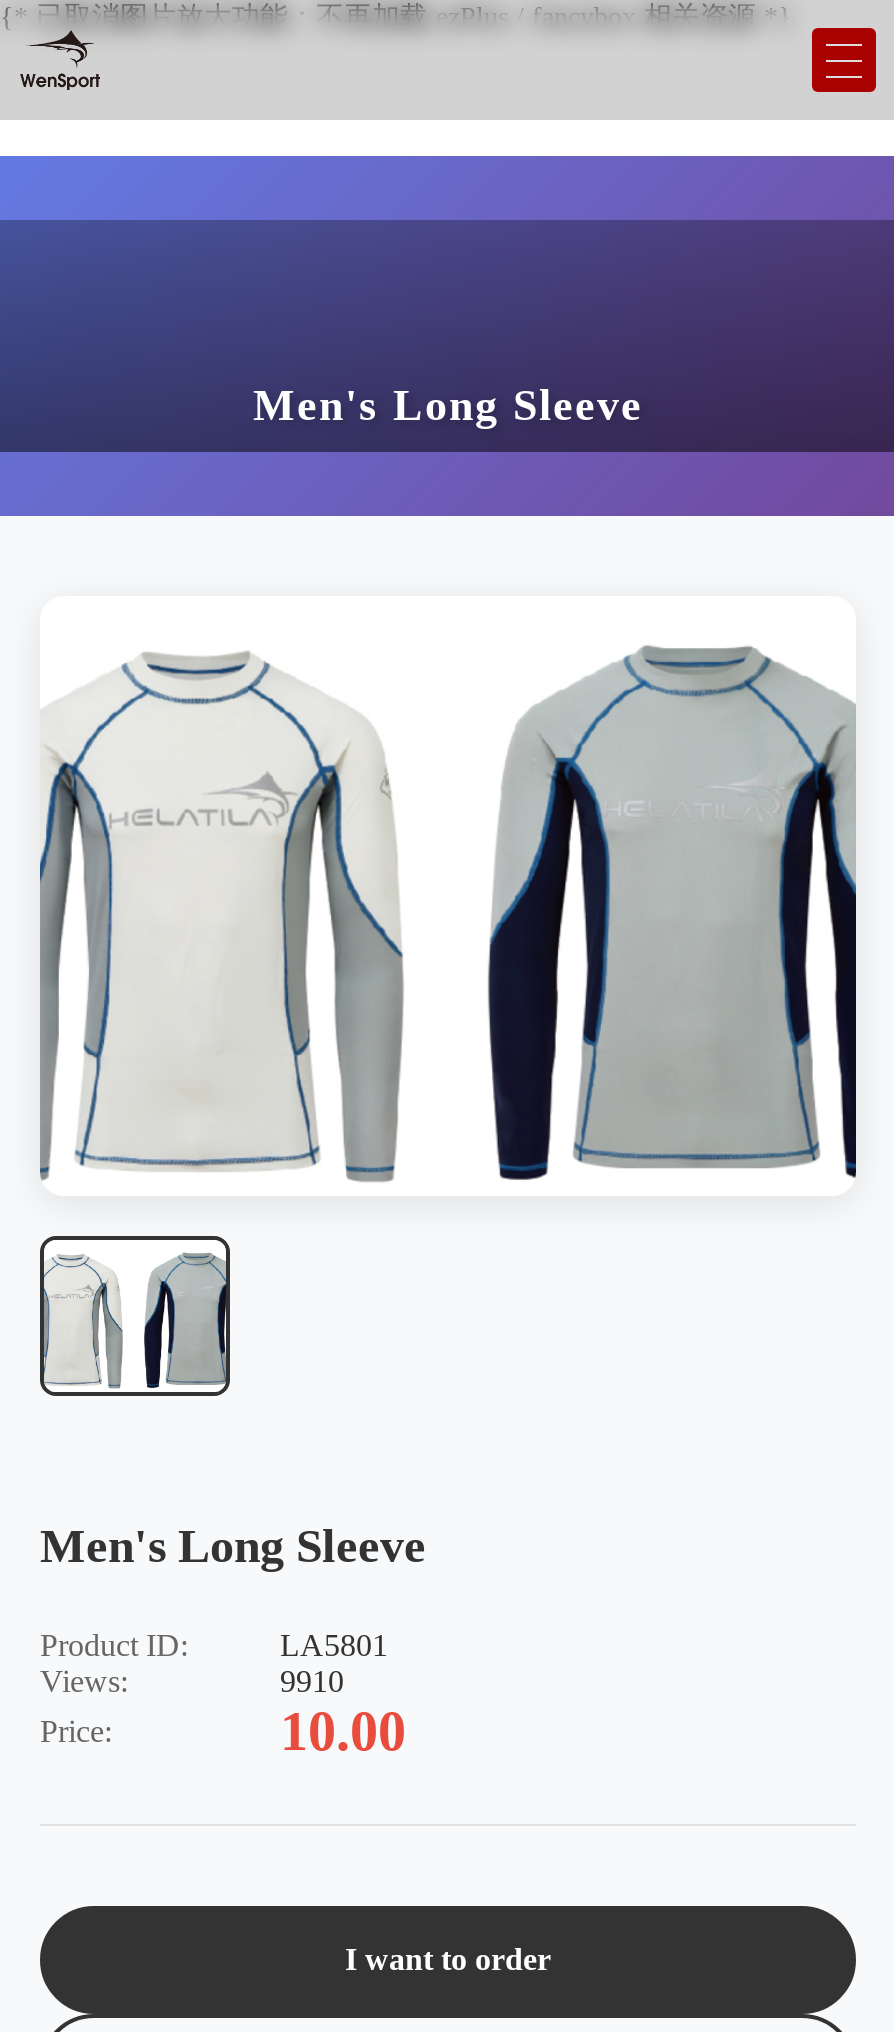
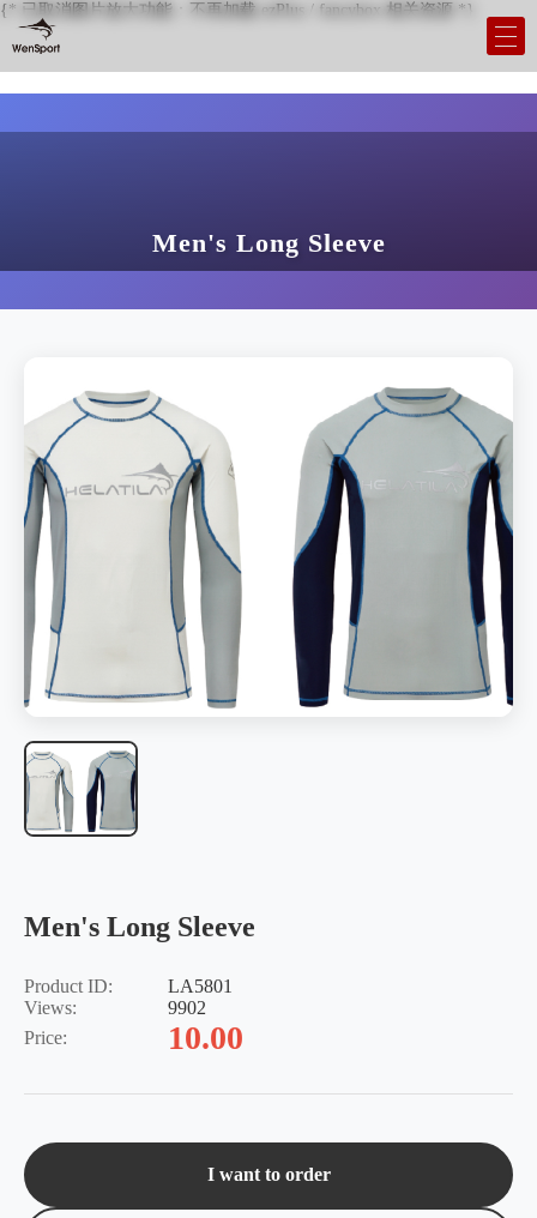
- 9910
+ 9902
